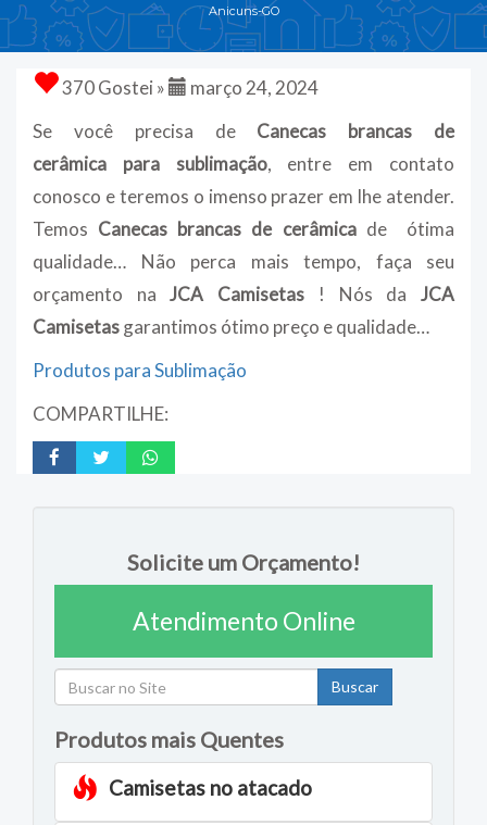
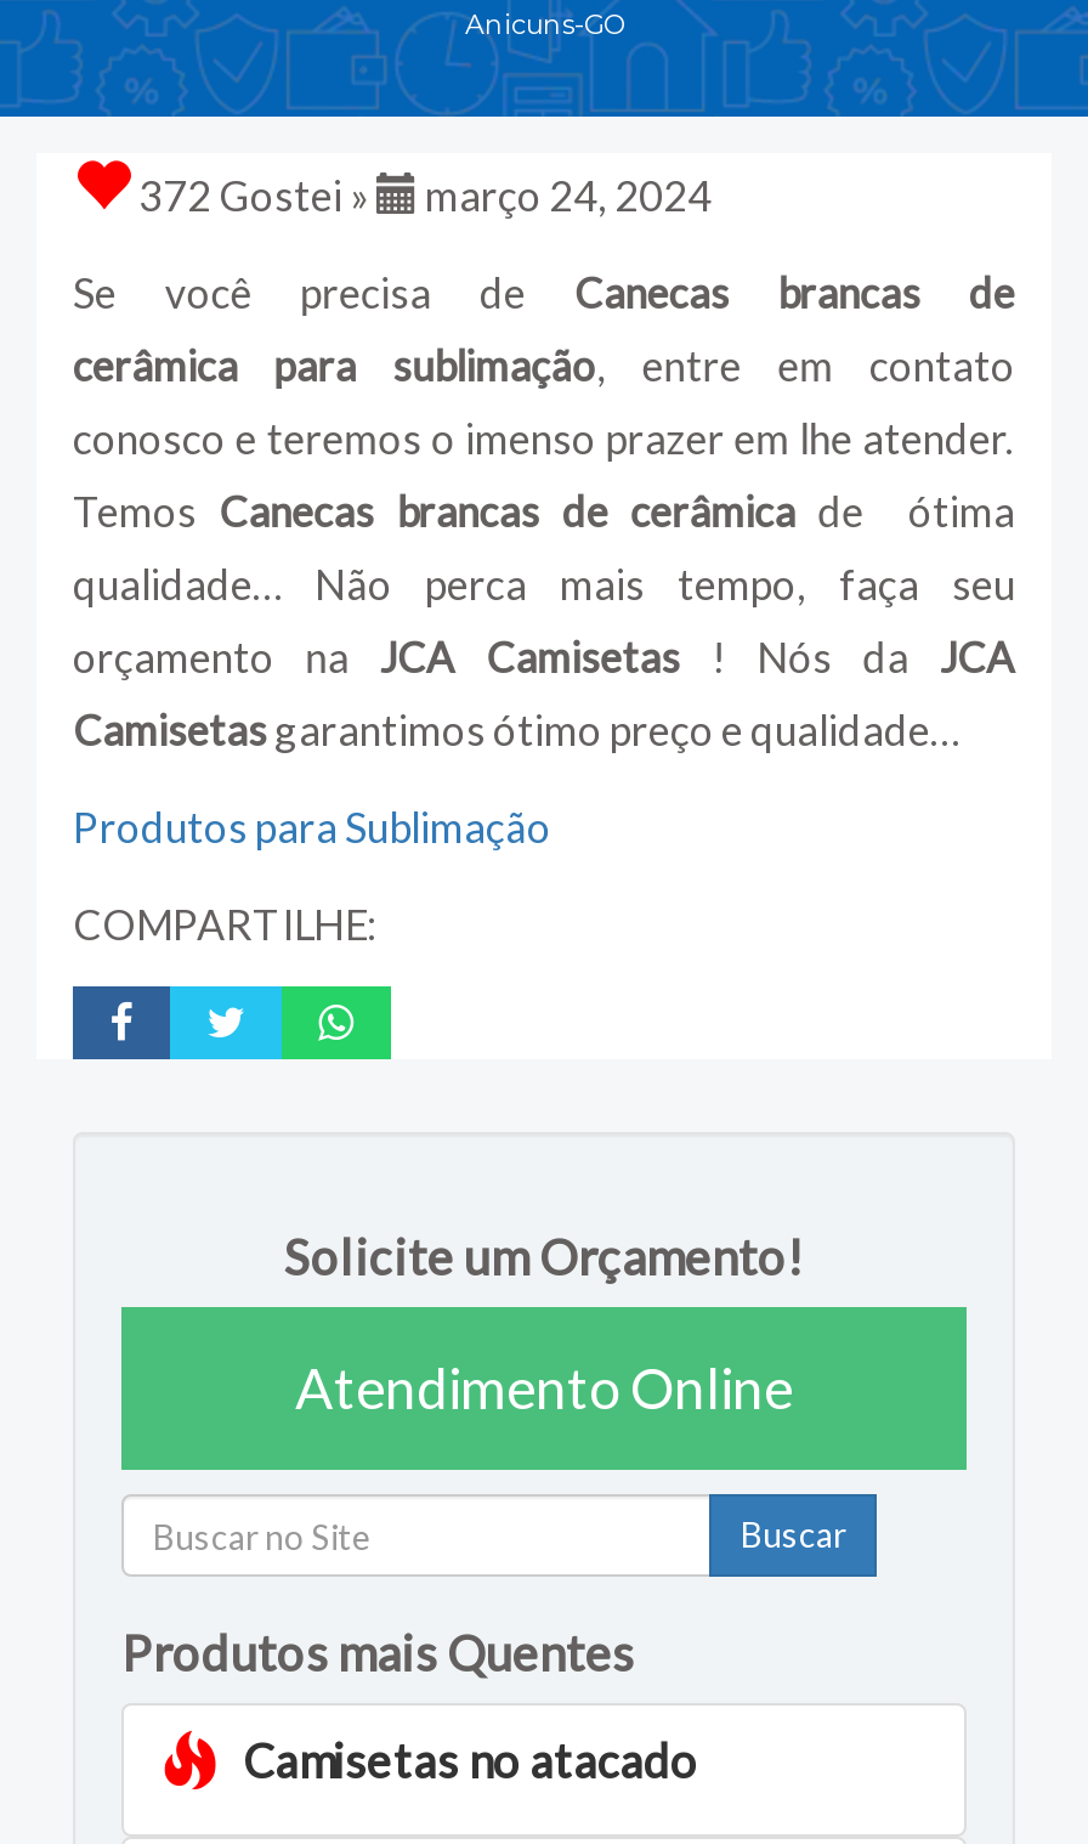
- 370 Gostei » março 24, 2024
+ 372 Gostei » março 24, 2024
